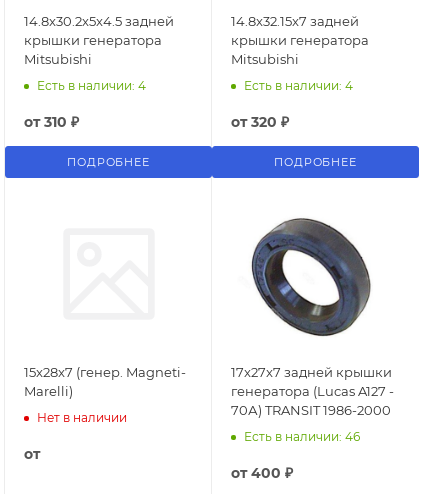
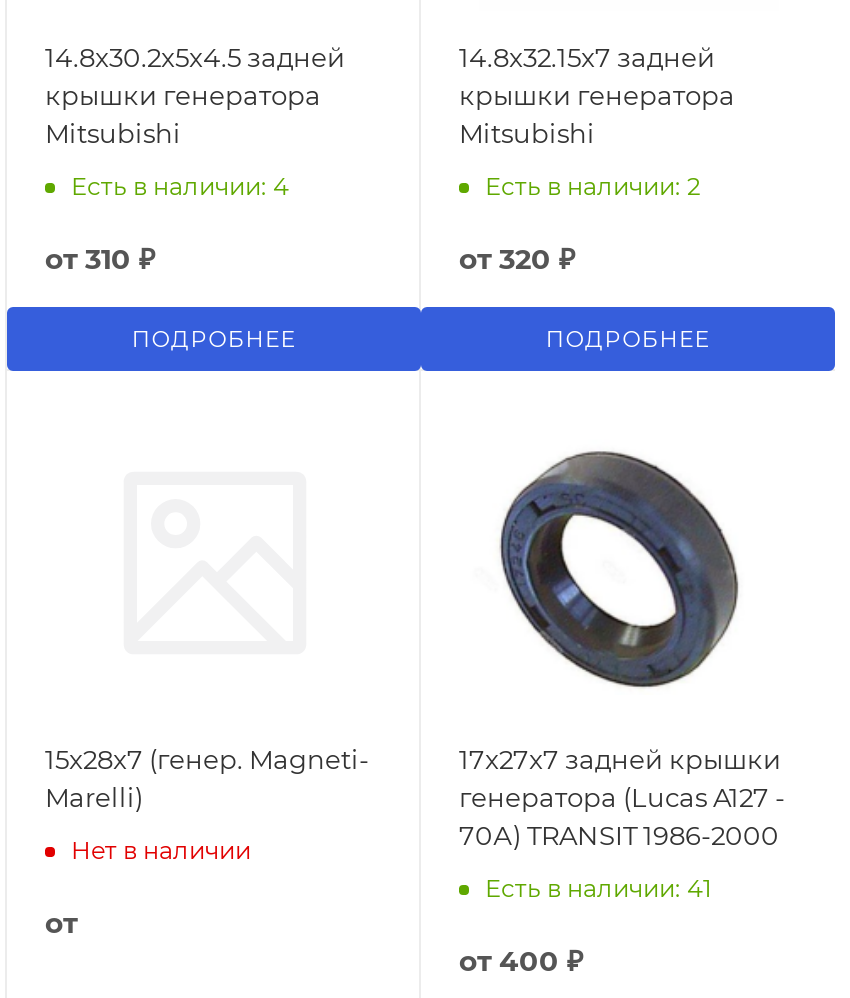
- Есть в наличии: 4
+ Есть в наличии: 2

- Есть в наличии: 46
+ Есть в наличии: 41
